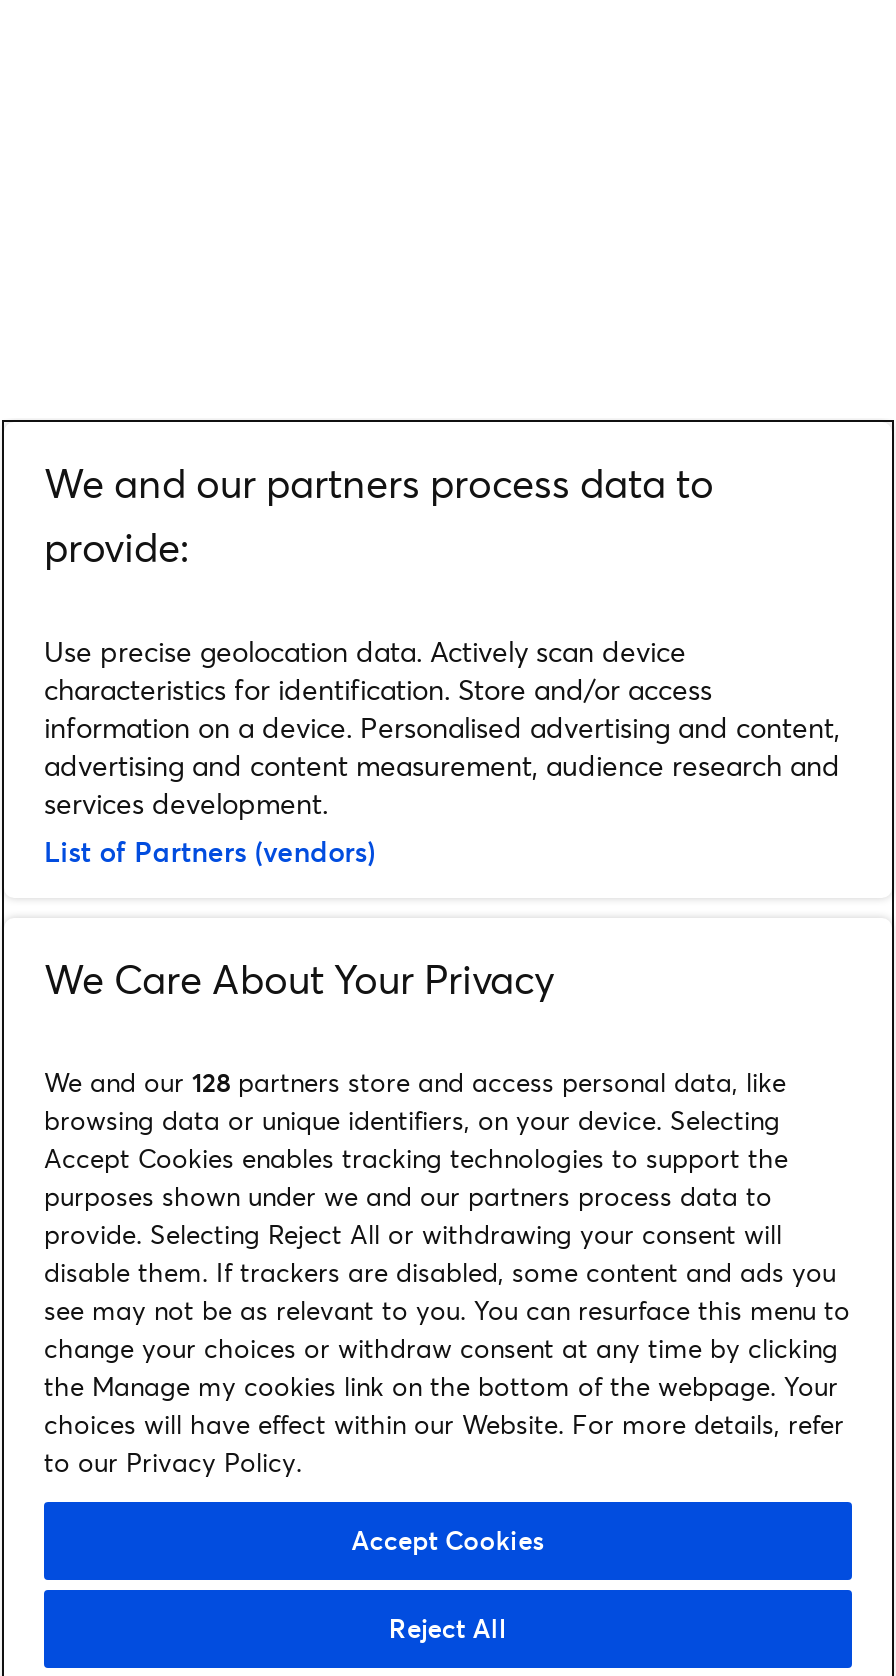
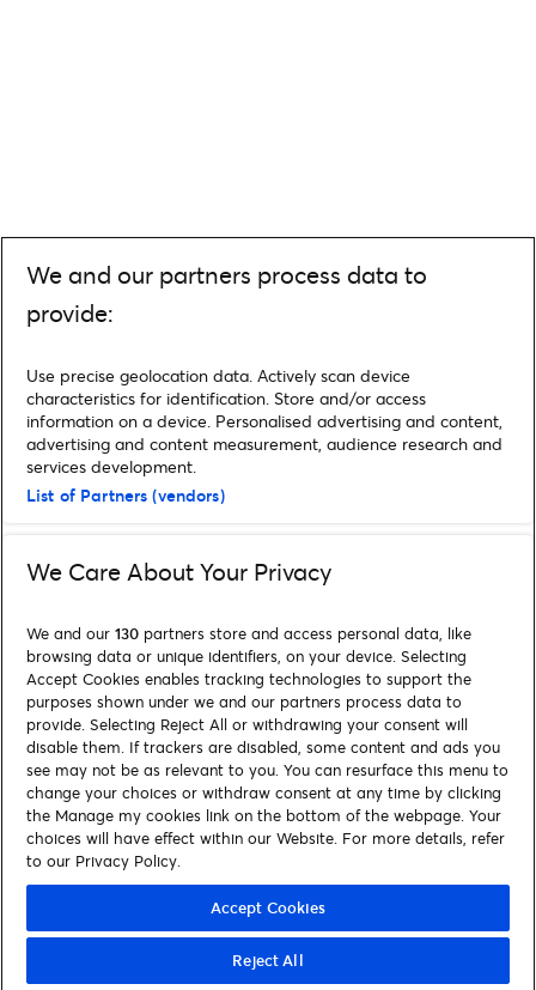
- We and our 128 partners store and access personal data, like
+ We and our 130 partners store and access personal data, like
